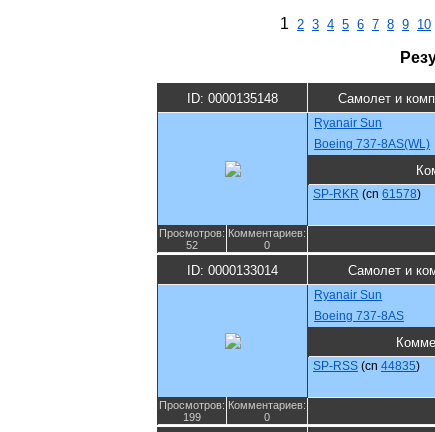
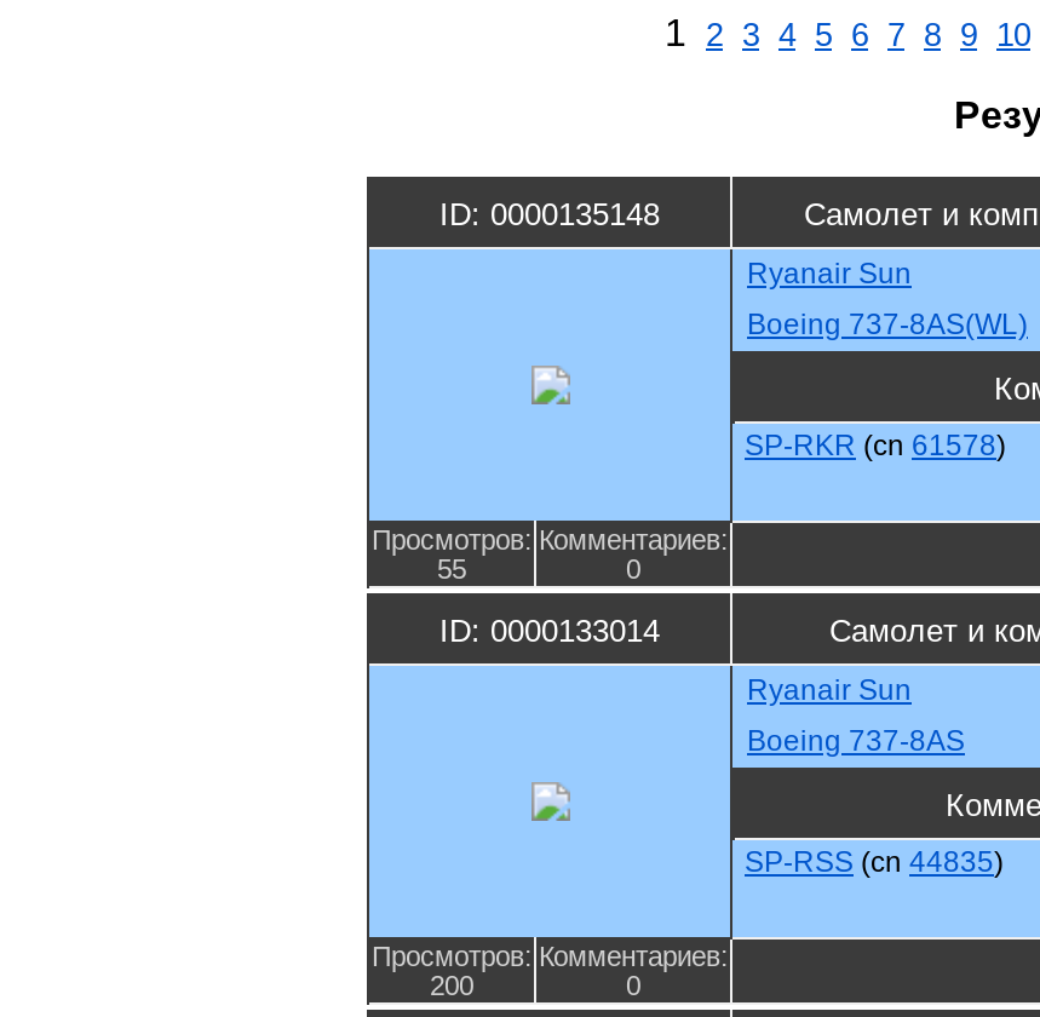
- 52
+ 55

- 199
+ 200
